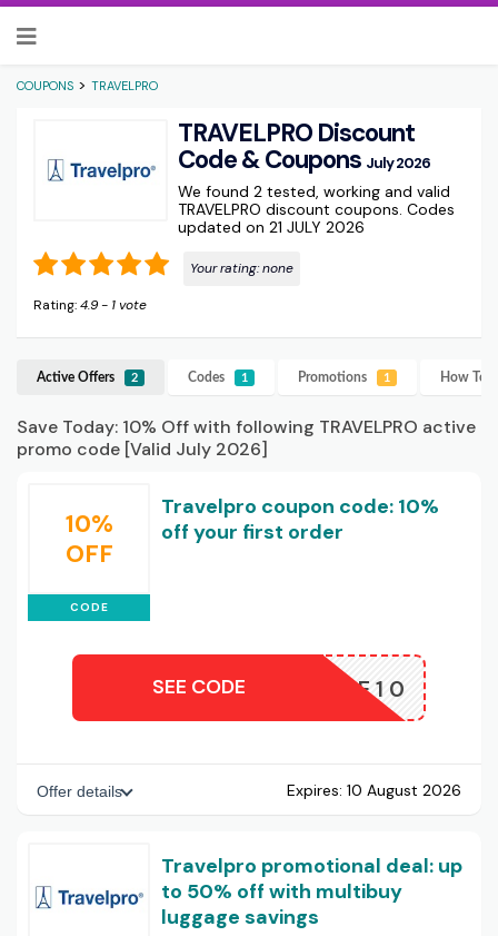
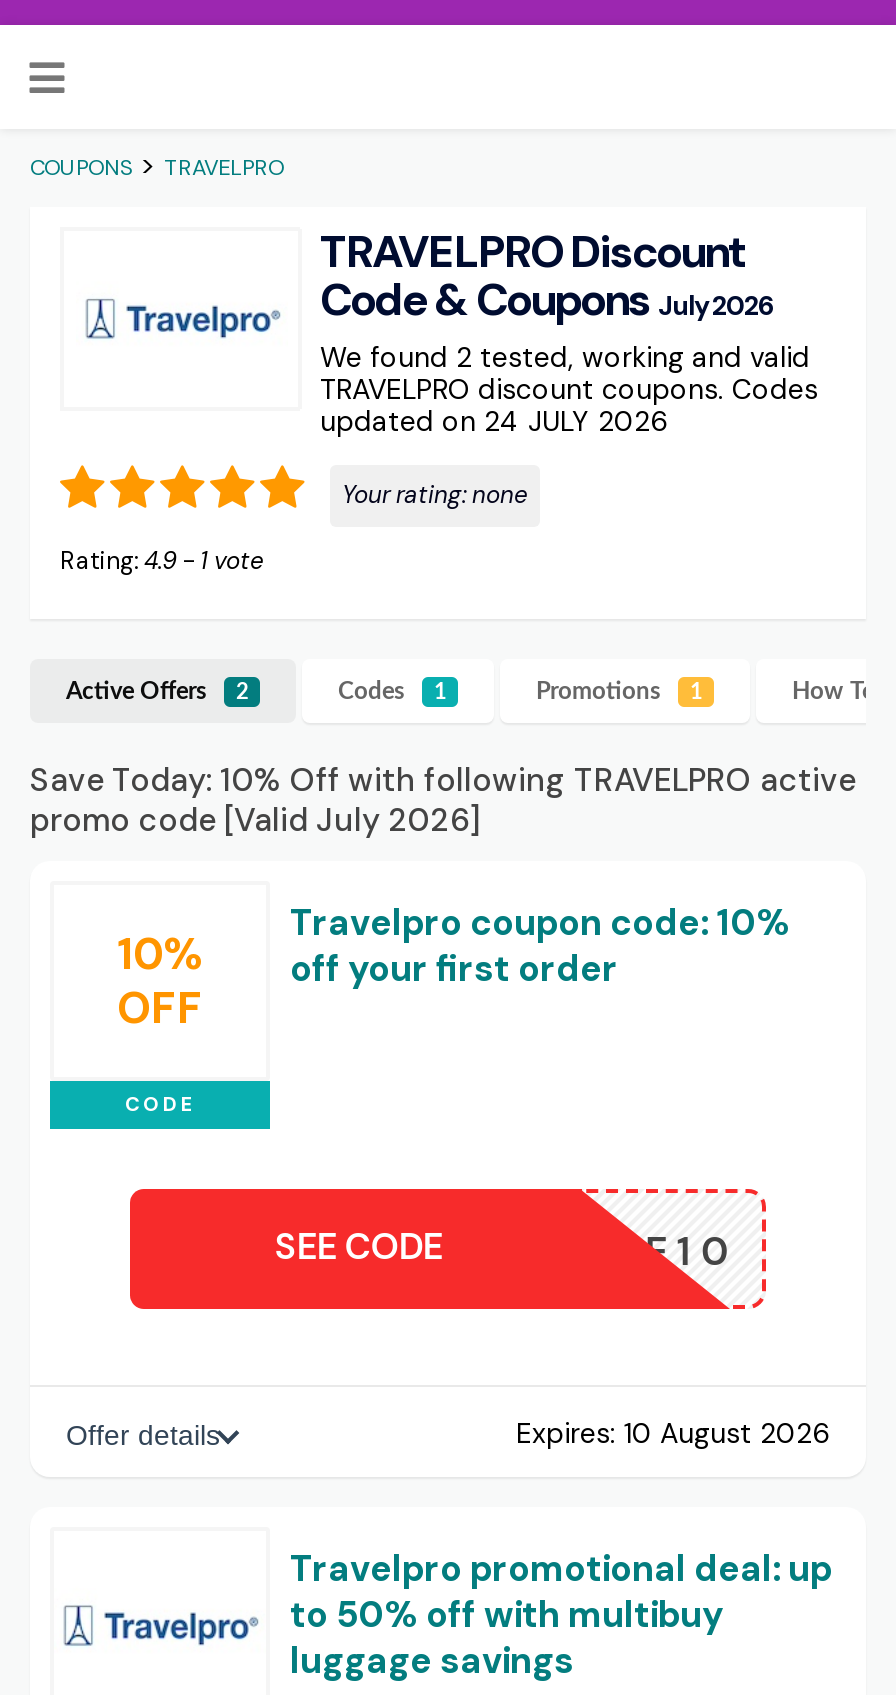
- updated on 21 JULY 2026
+ updated on 24 JULY 2026
